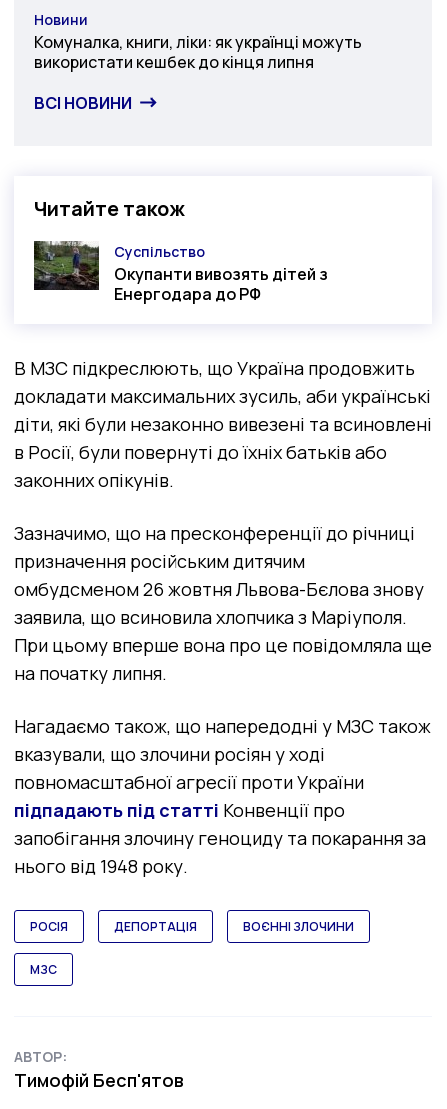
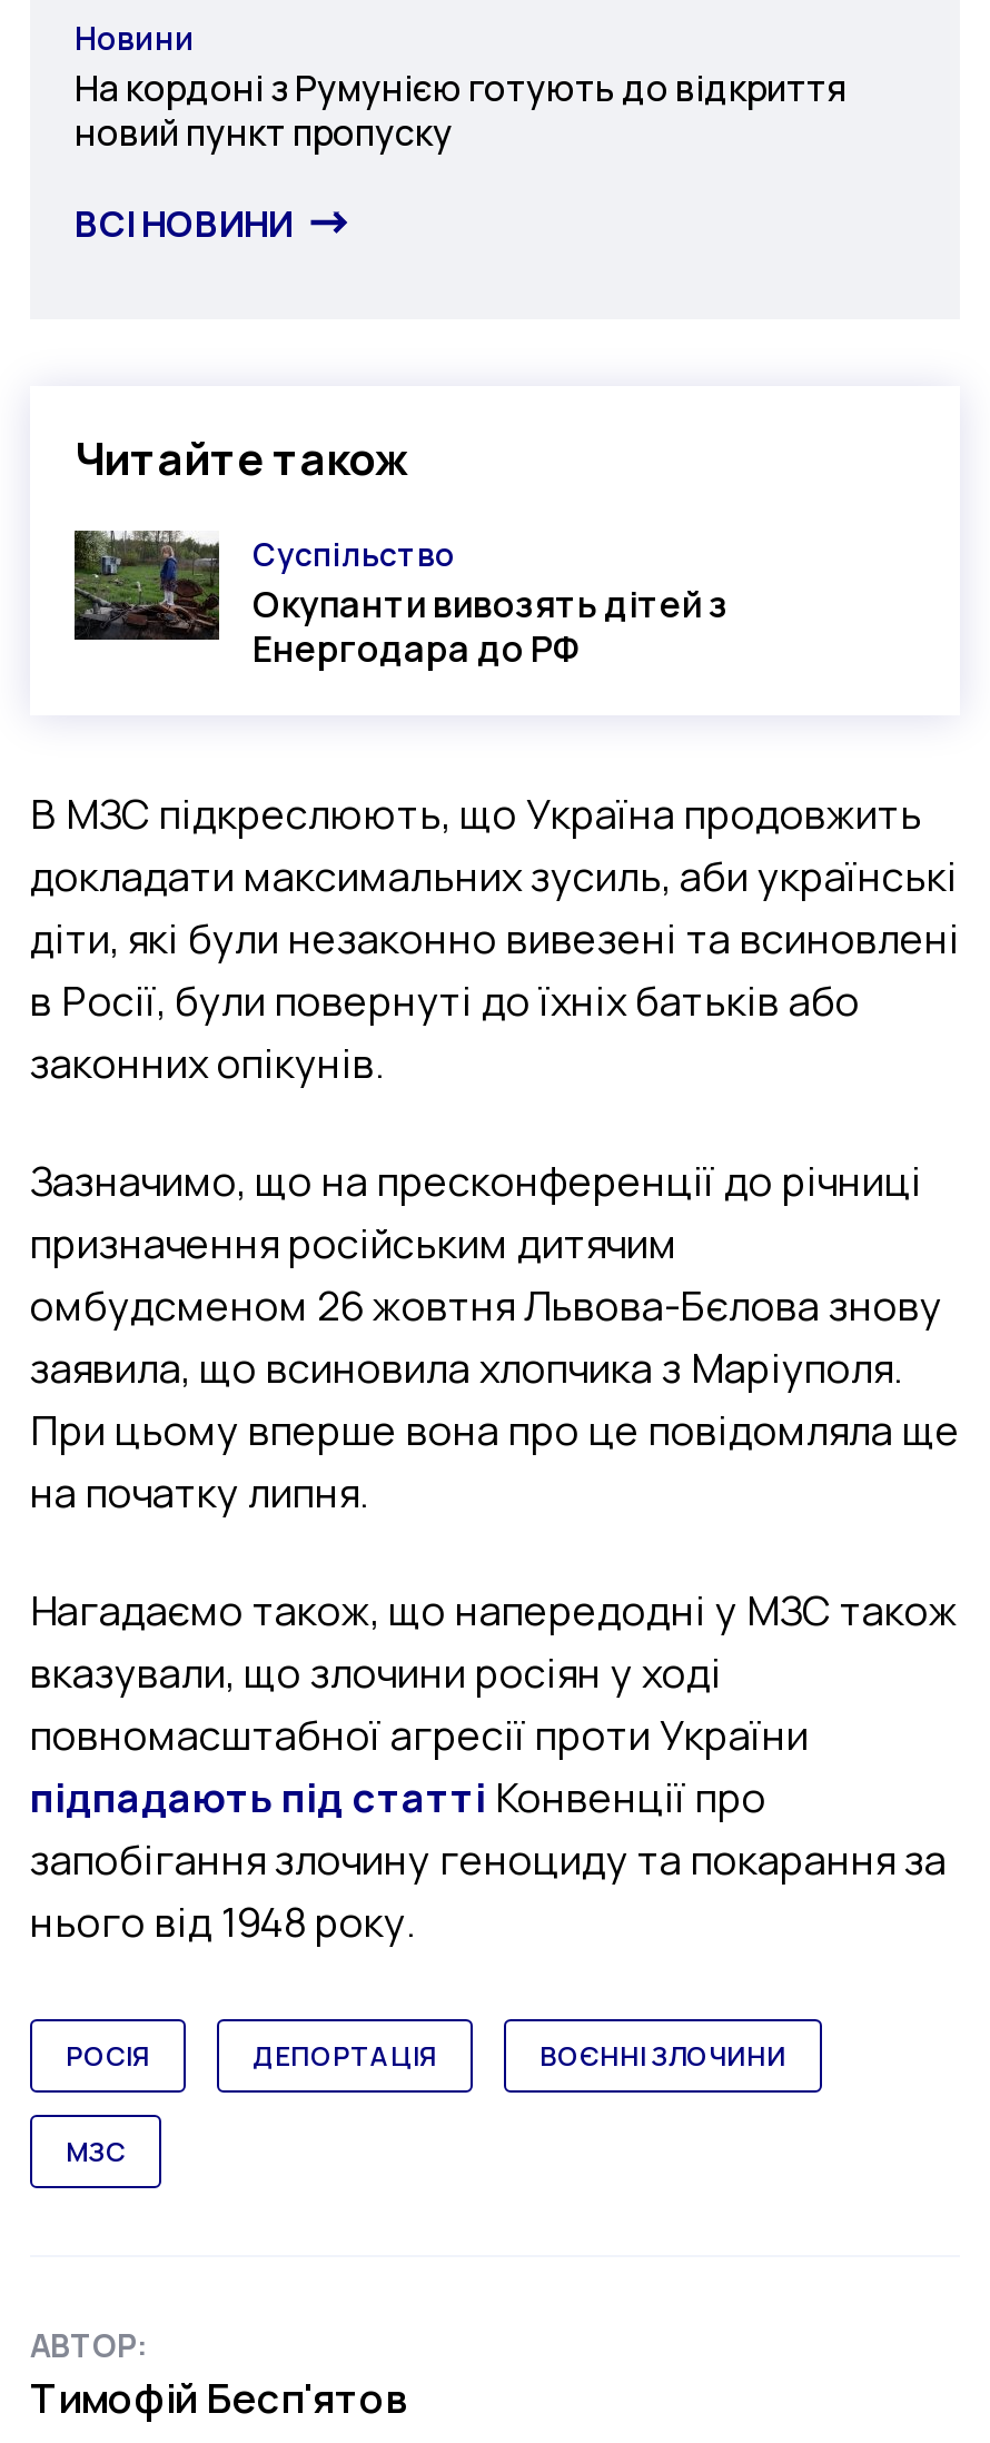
- Комуналка, книги, ліки: як українці можуть
- використати кешбек до кінця липня
+ На кордоні з Румунією готують до відкриття
+ новий пункт пропуску
